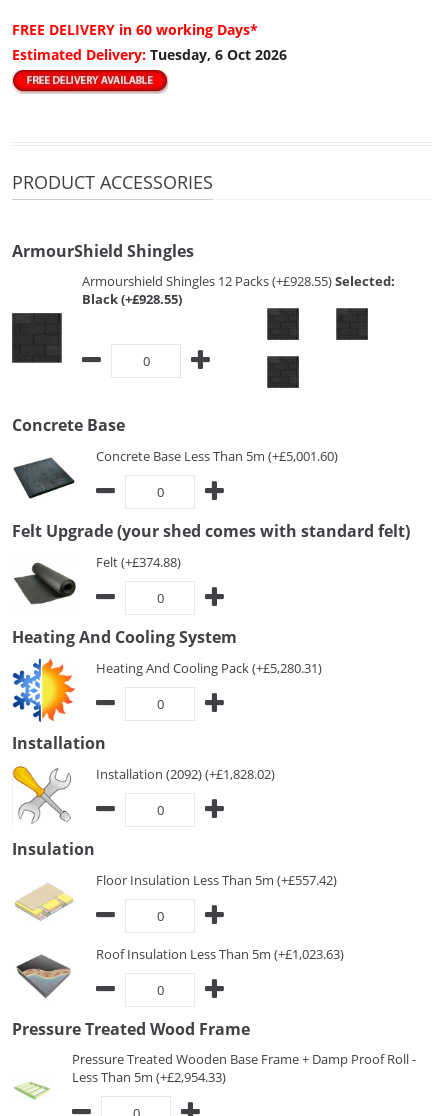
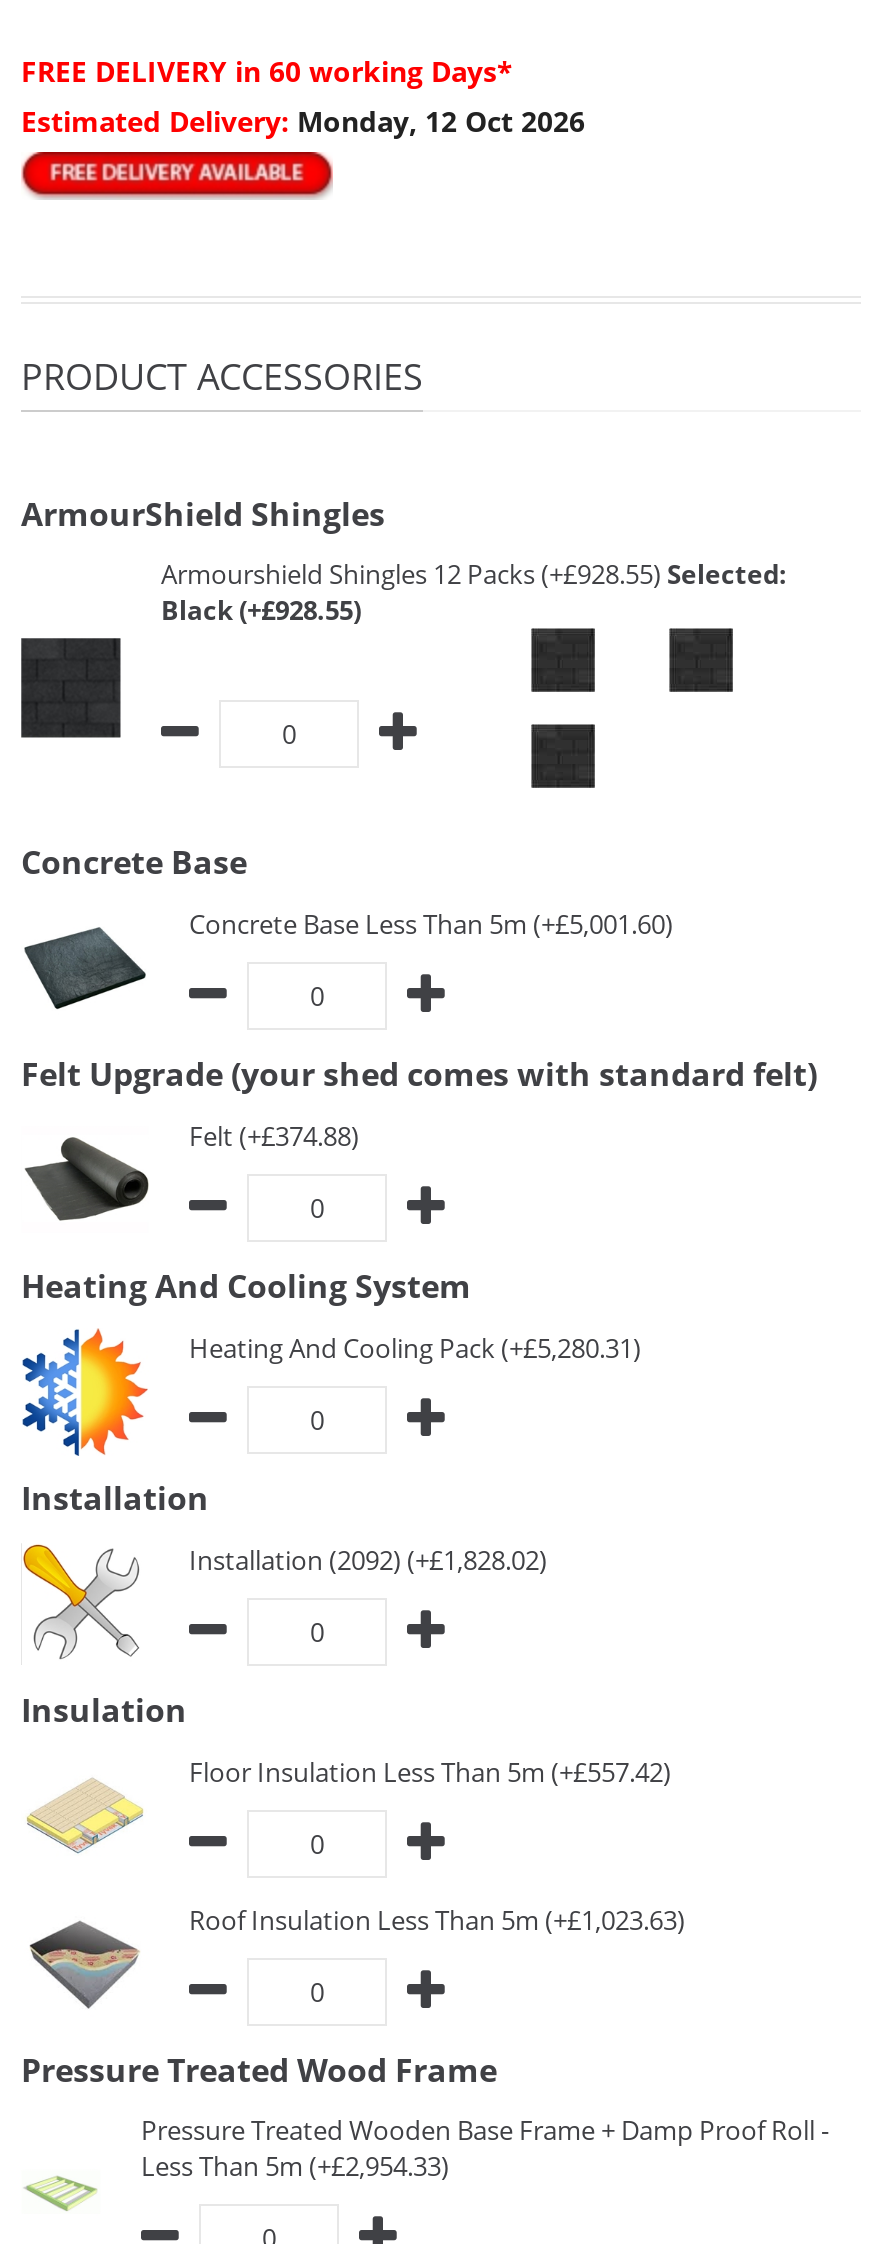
- Estimated Delivery: Tuesday, 6 Oct 2026
+ Estimated Delivery: Monday, 12 Oct 2026
